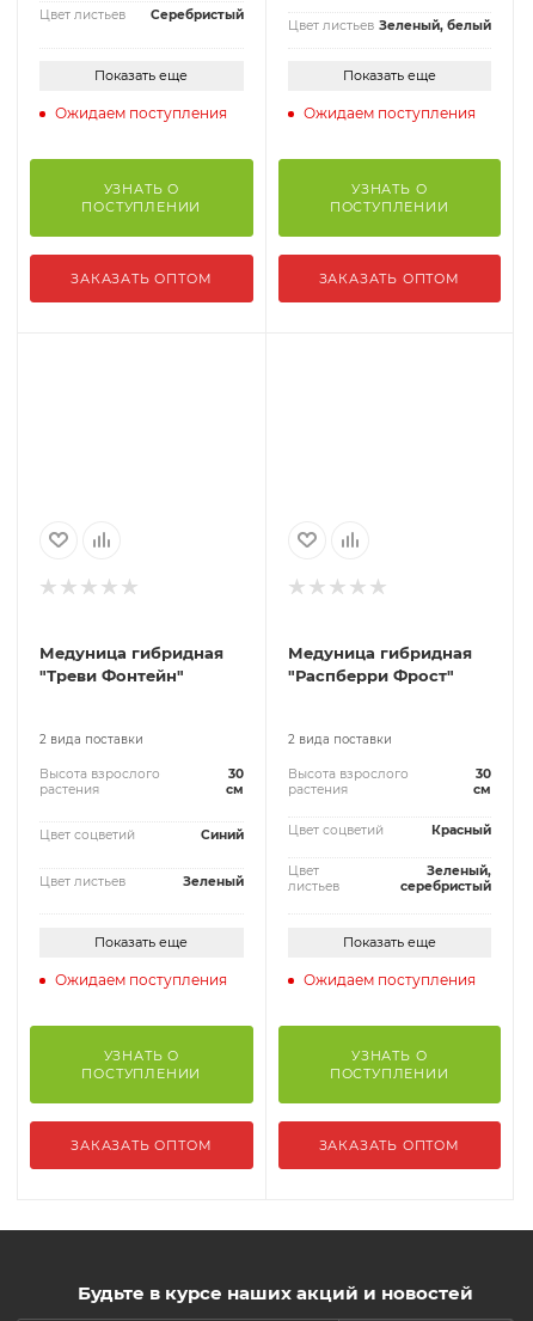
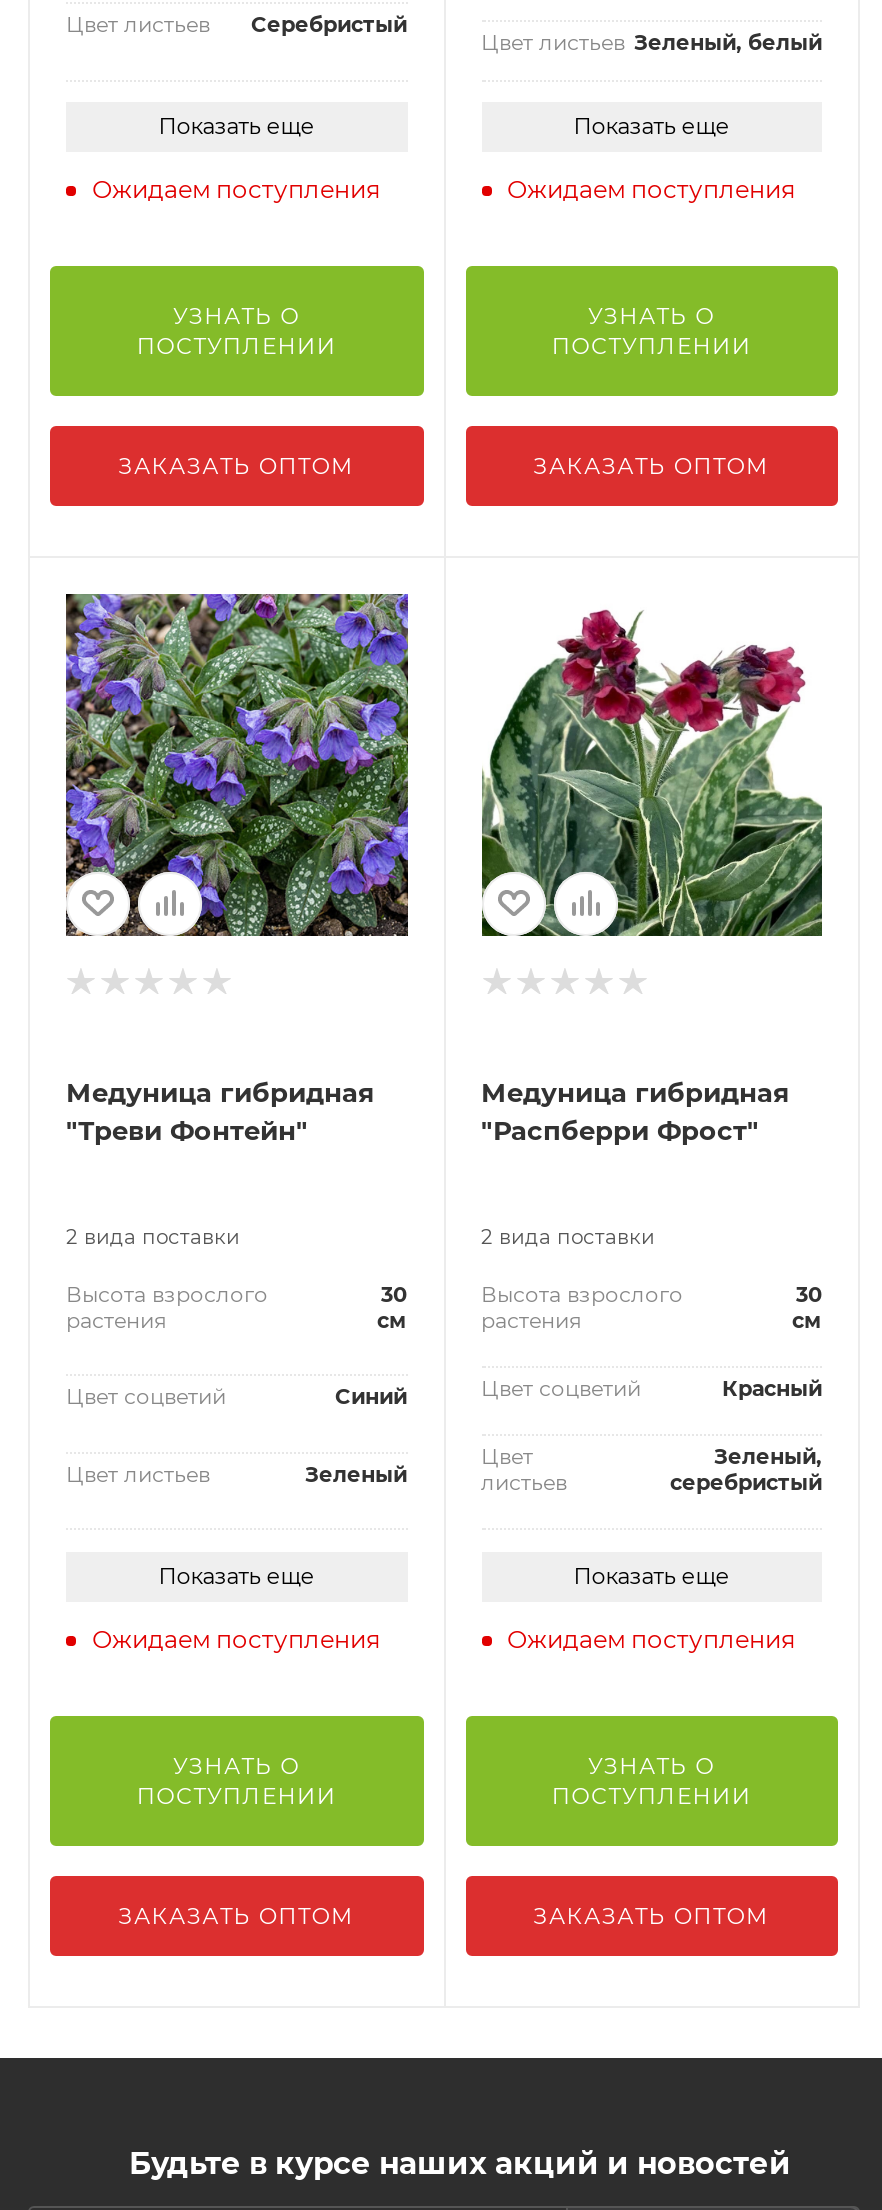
+ [image]

+ [image]
